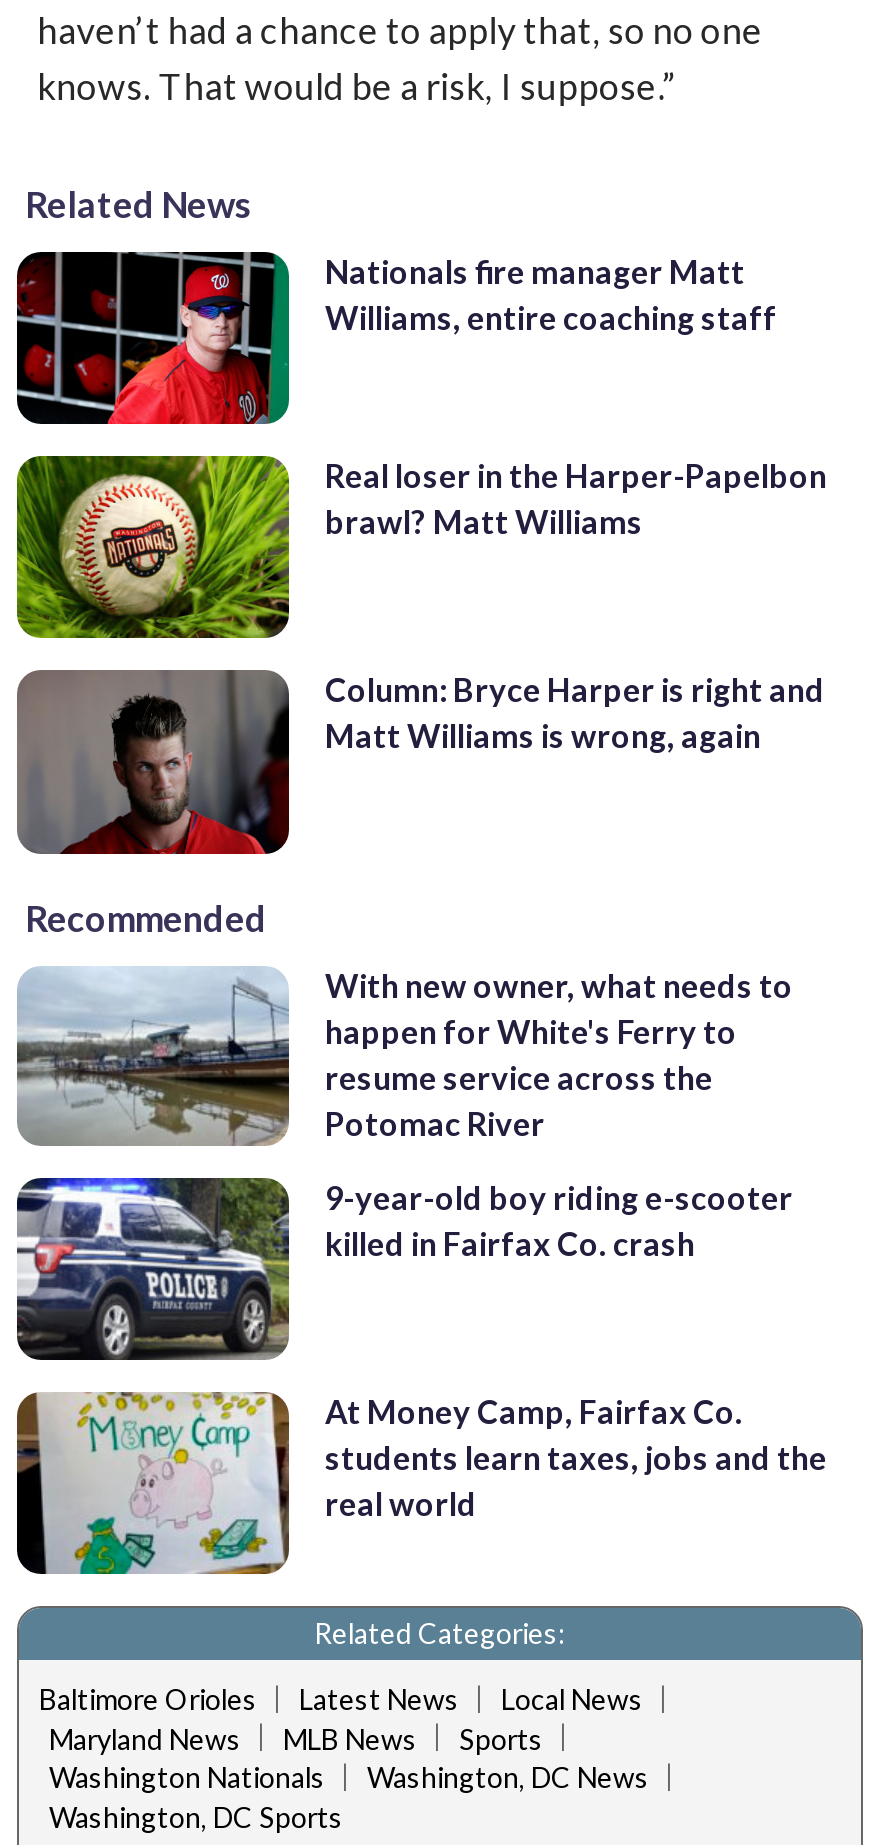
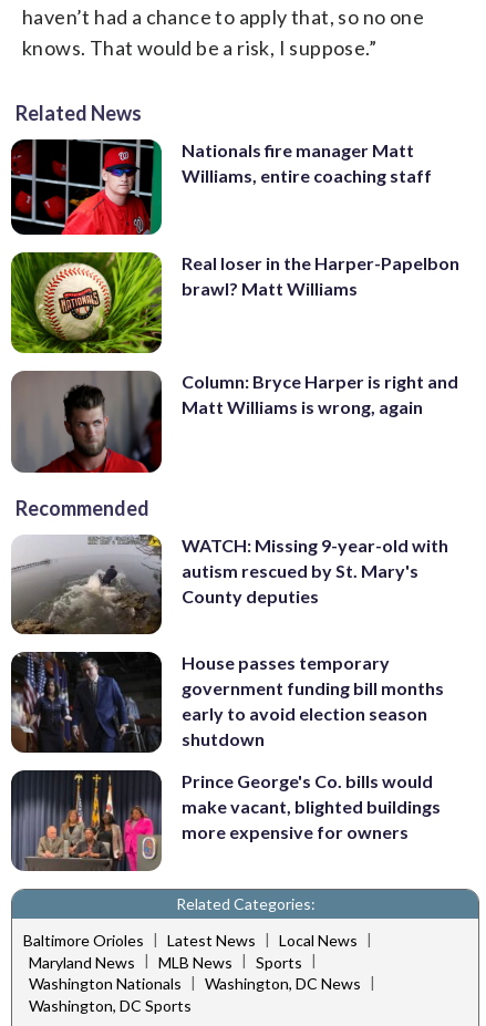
- [image]
- With new owner, what needs to
- happen for White's Ferry to
- resume service across the
- Potomac River
+ [image]
+ WATCH: Missing 9-year-old with
+ autism rescued by St. Mary's
+ County deputies

- [image]
- 9-year-old boy riding e-scooter
- killed in Fairfax Co. crash
+ [image]
+ House passes temporary
+ government funding bill months
+ early to avoid election season
+ shutdown

- [image]
- At Money Camp, Fairfax Co.
- students learn taxes, jobs and the
- real world
+ [image]
+ Prince George's Co. bills would
+ make vacant, blighted buildings
+ more expensive for owners
